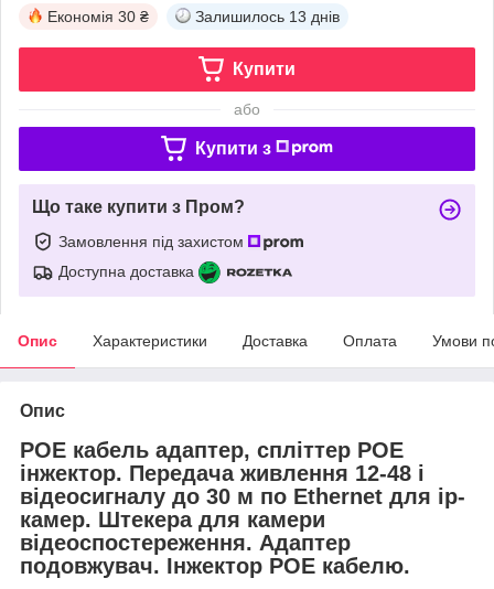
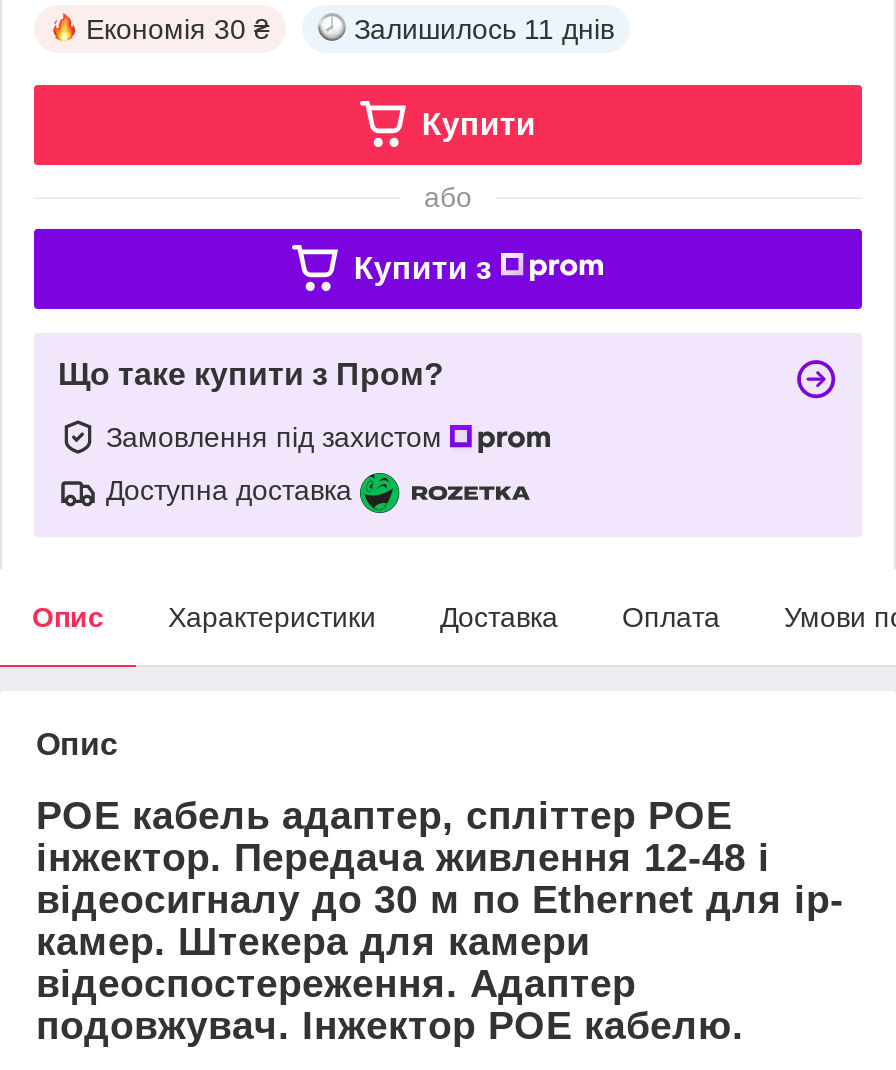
- Залишилось 13 днів
+ Залишилось 11 днів
